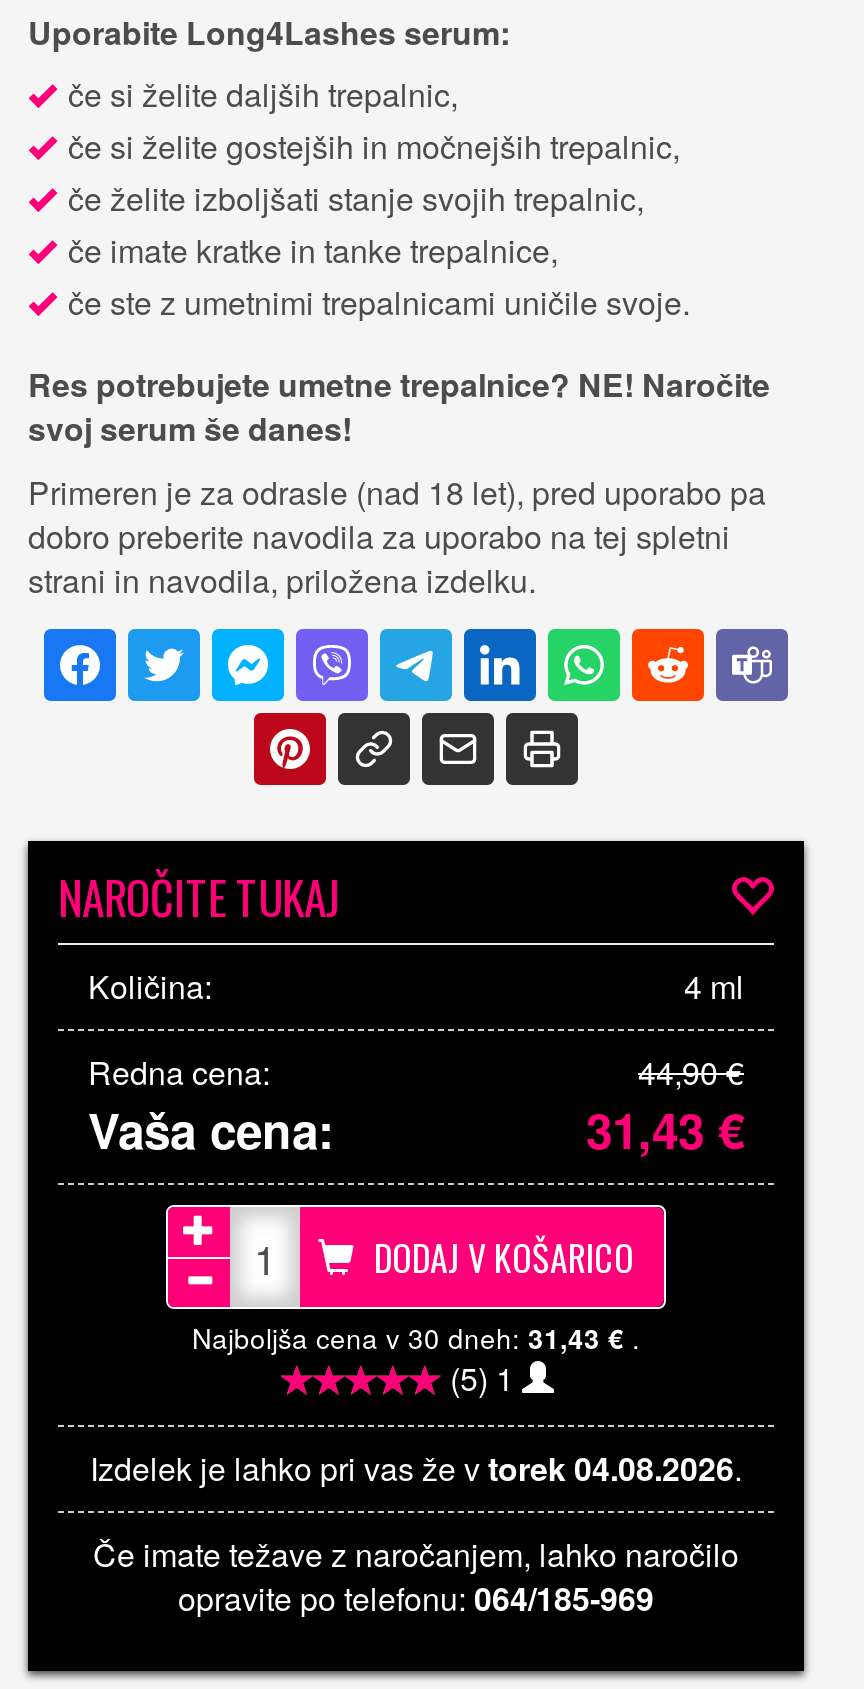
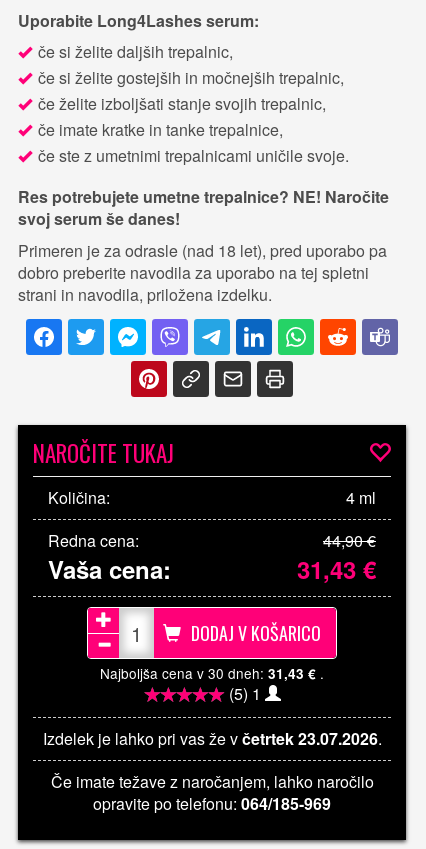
- Izdelek je lahko pri vas že v torek 04.08.2026.
+ Izdelek je lahko pri vas že v četrtek 23.07.2026.
